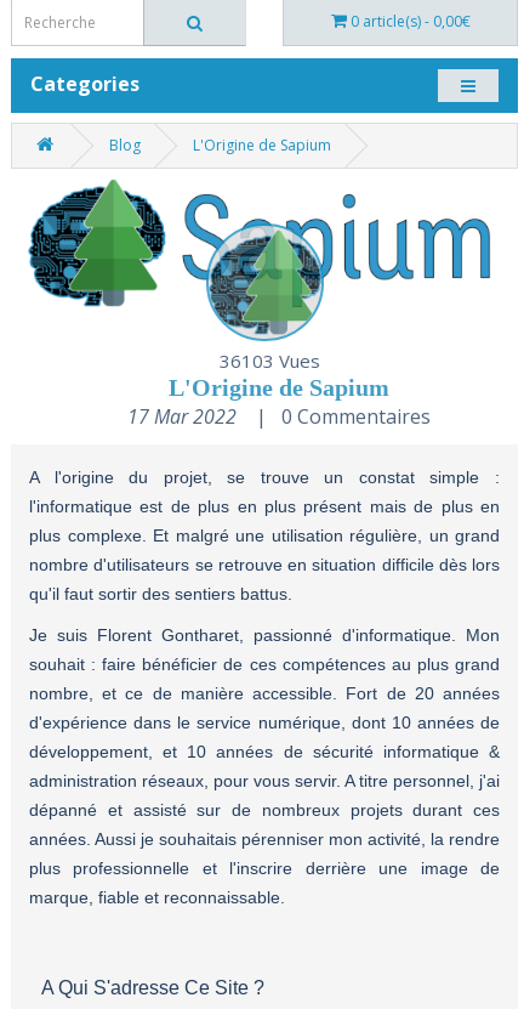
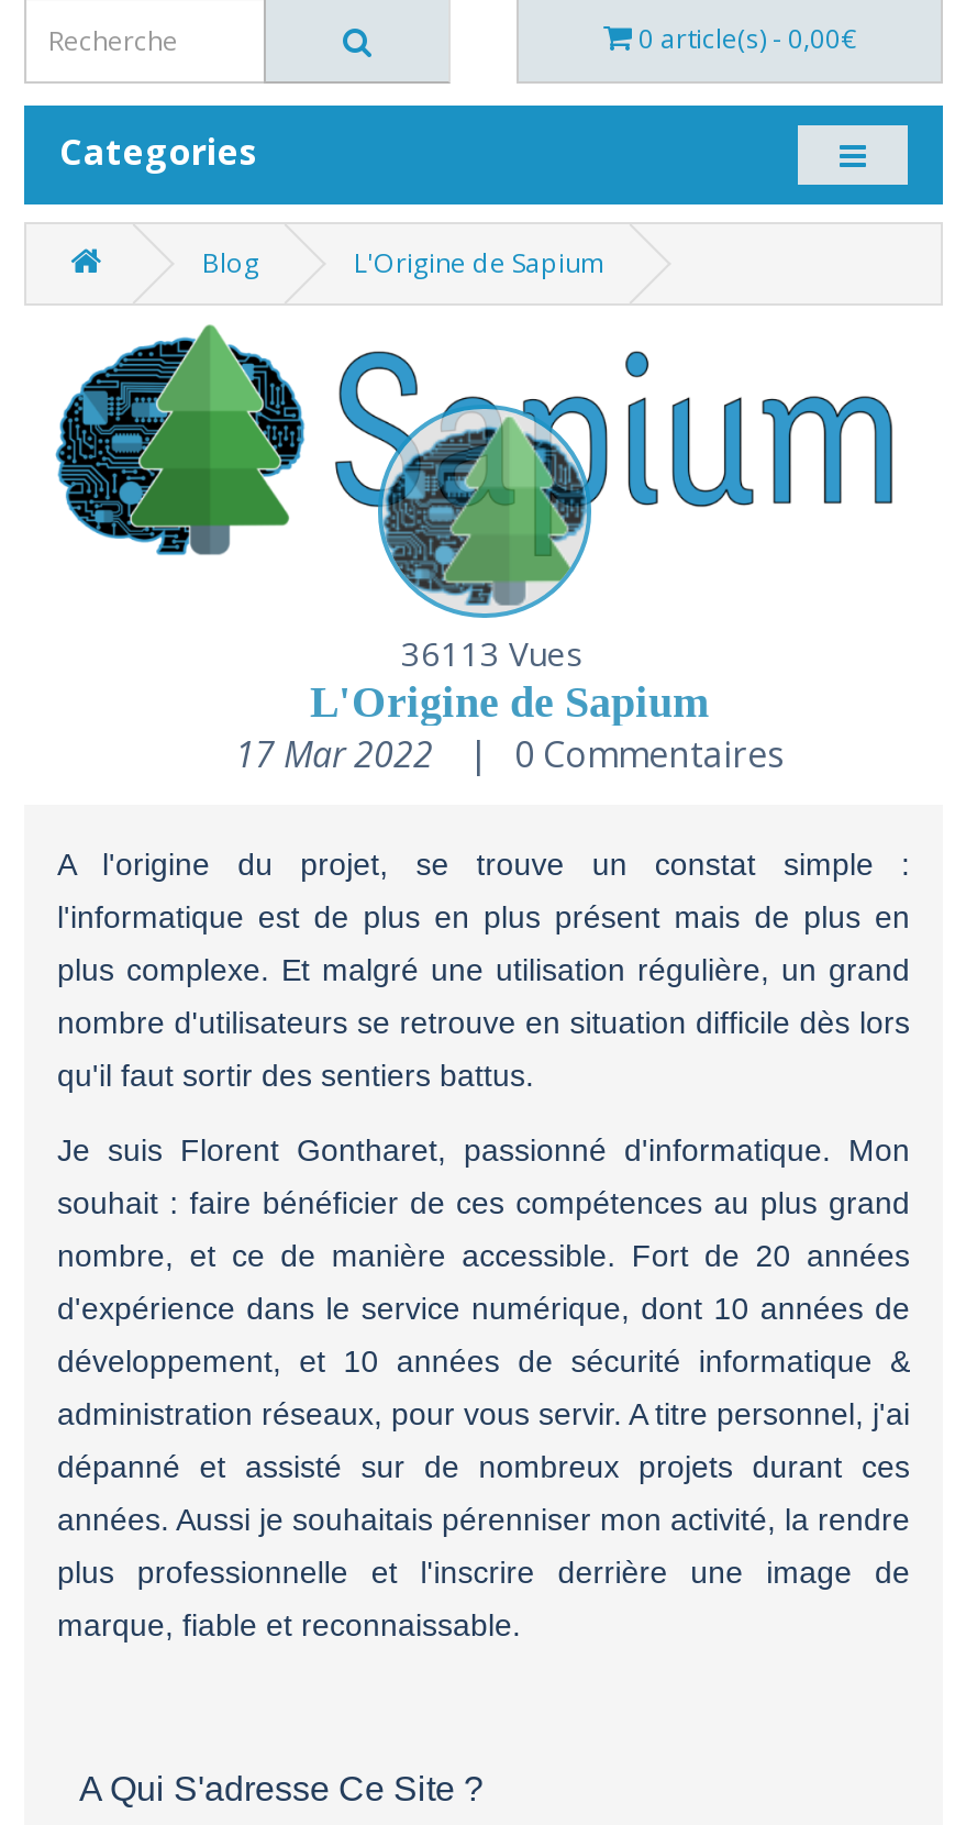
- 36103 Vues
+ 36113 Vues
